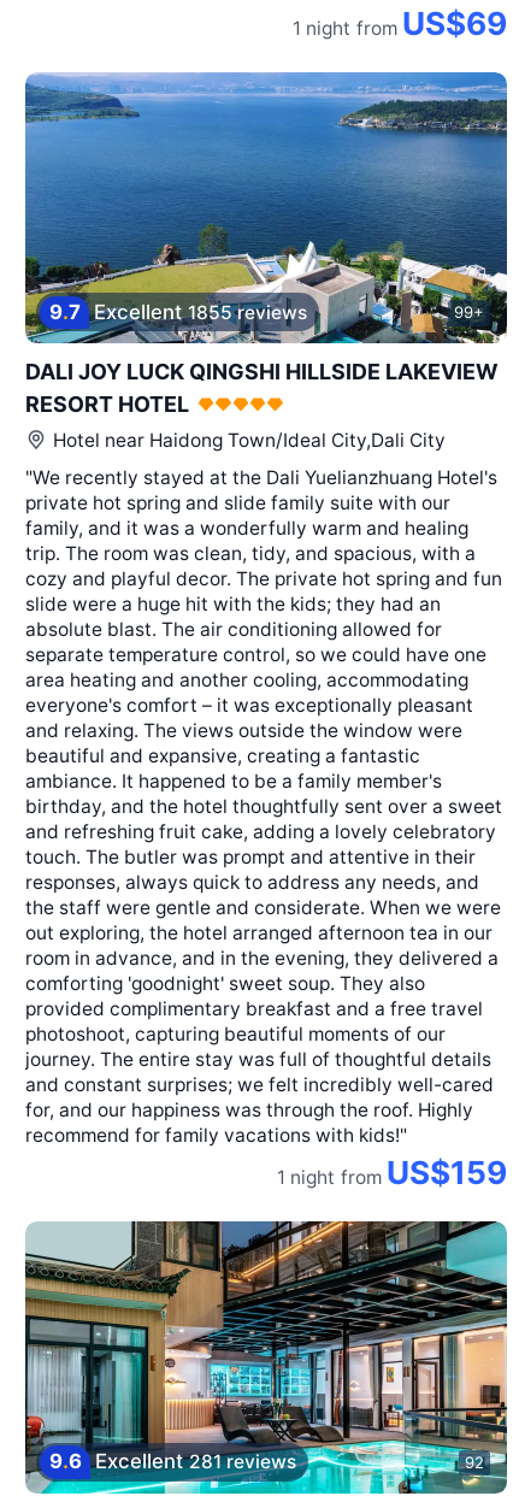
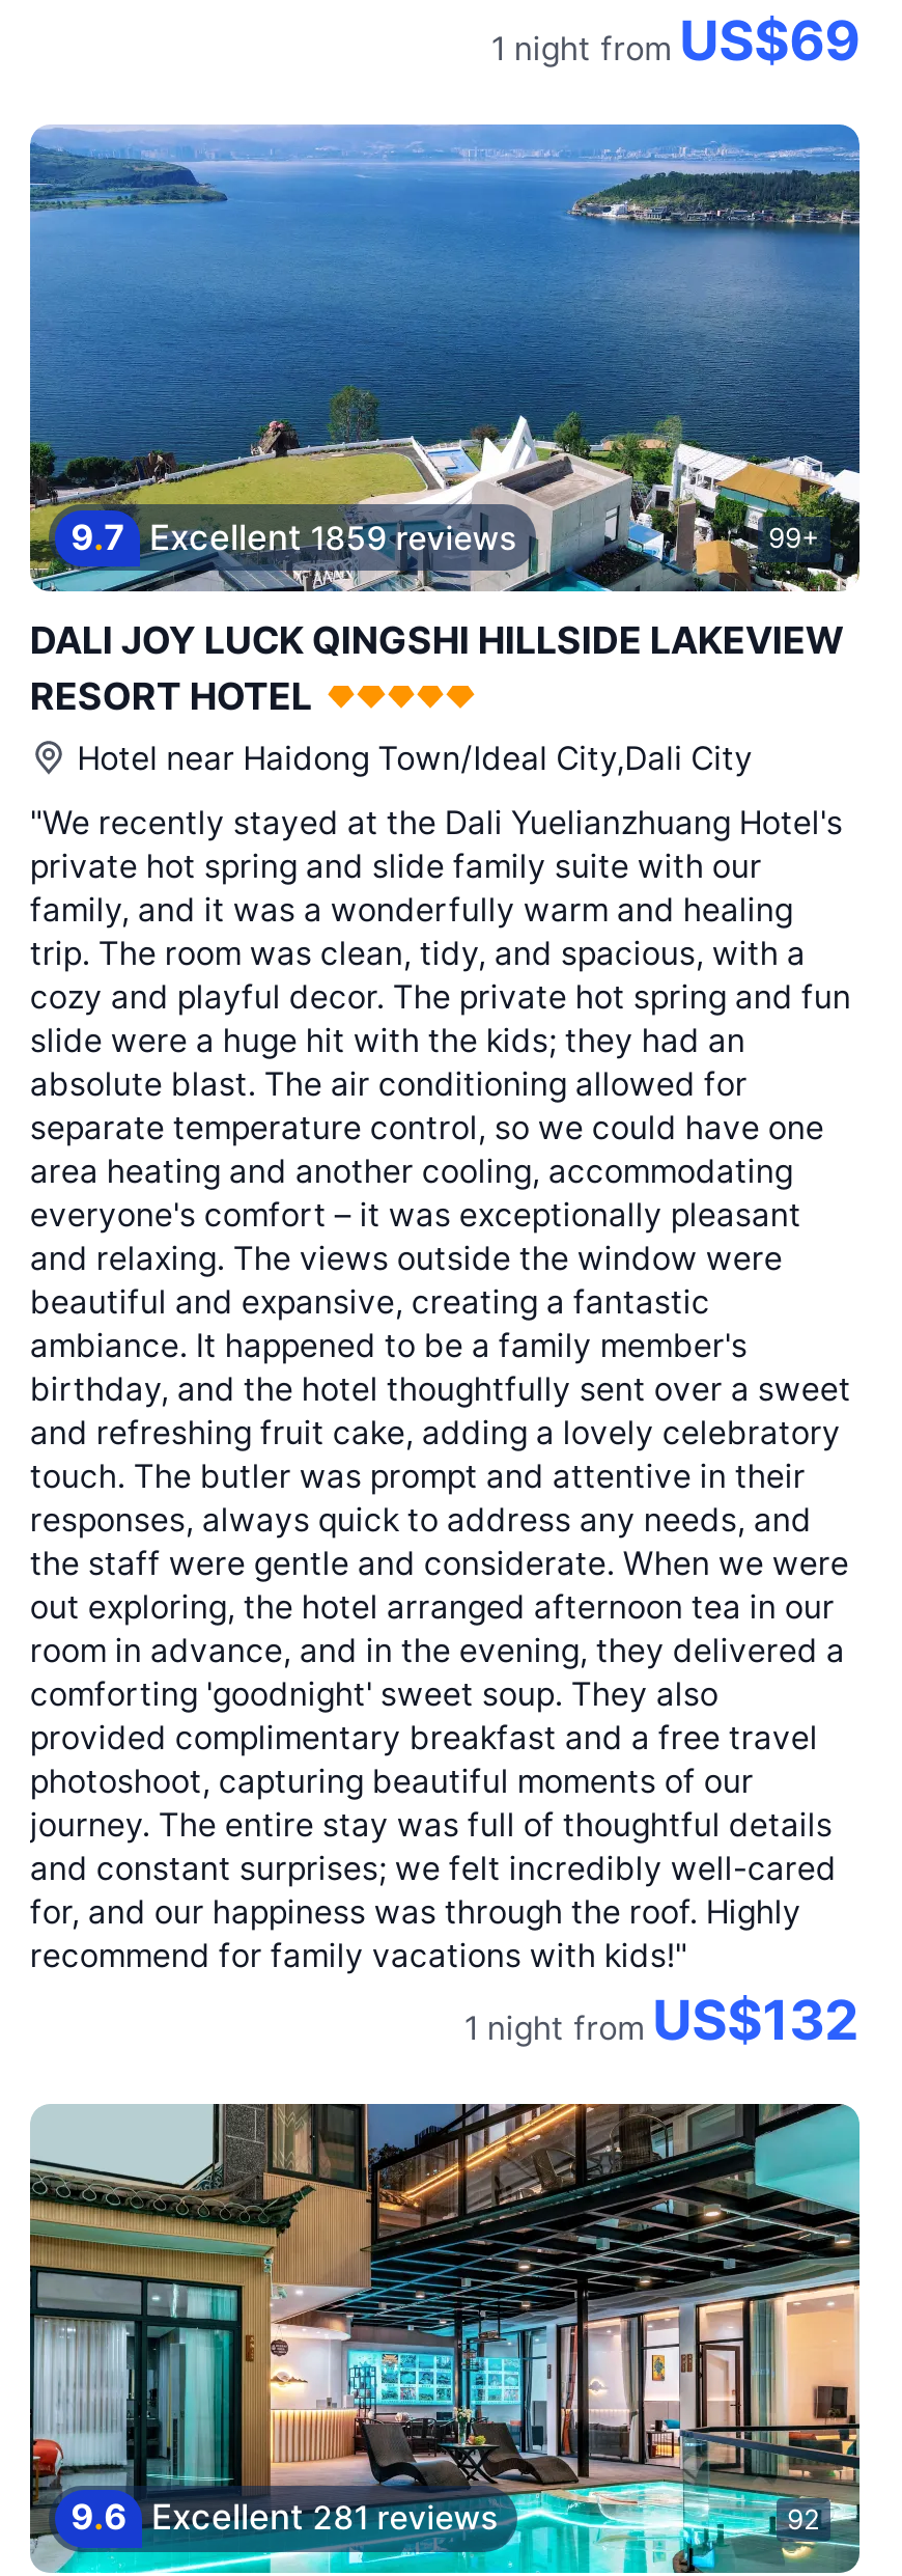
- 9.7 Excellent 1855 reviews
+ 9.7 Excellent 1859 reviews

- 1 night from US$159
+ 1 night from US$132
